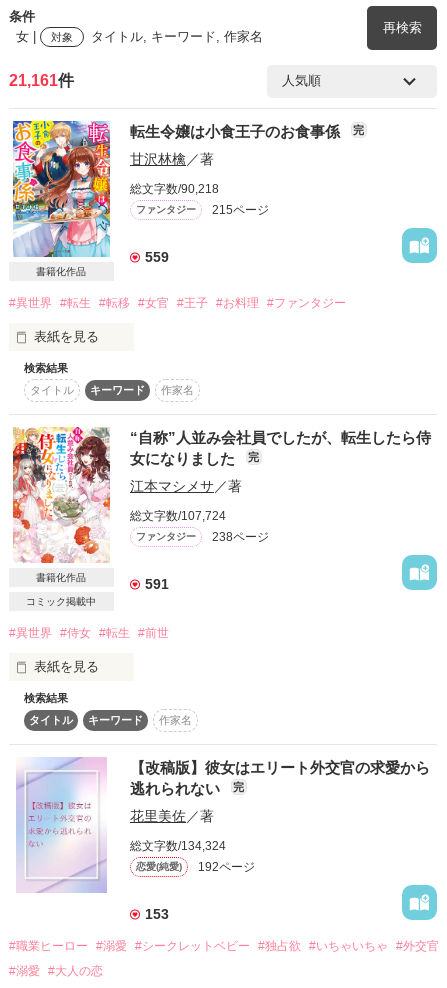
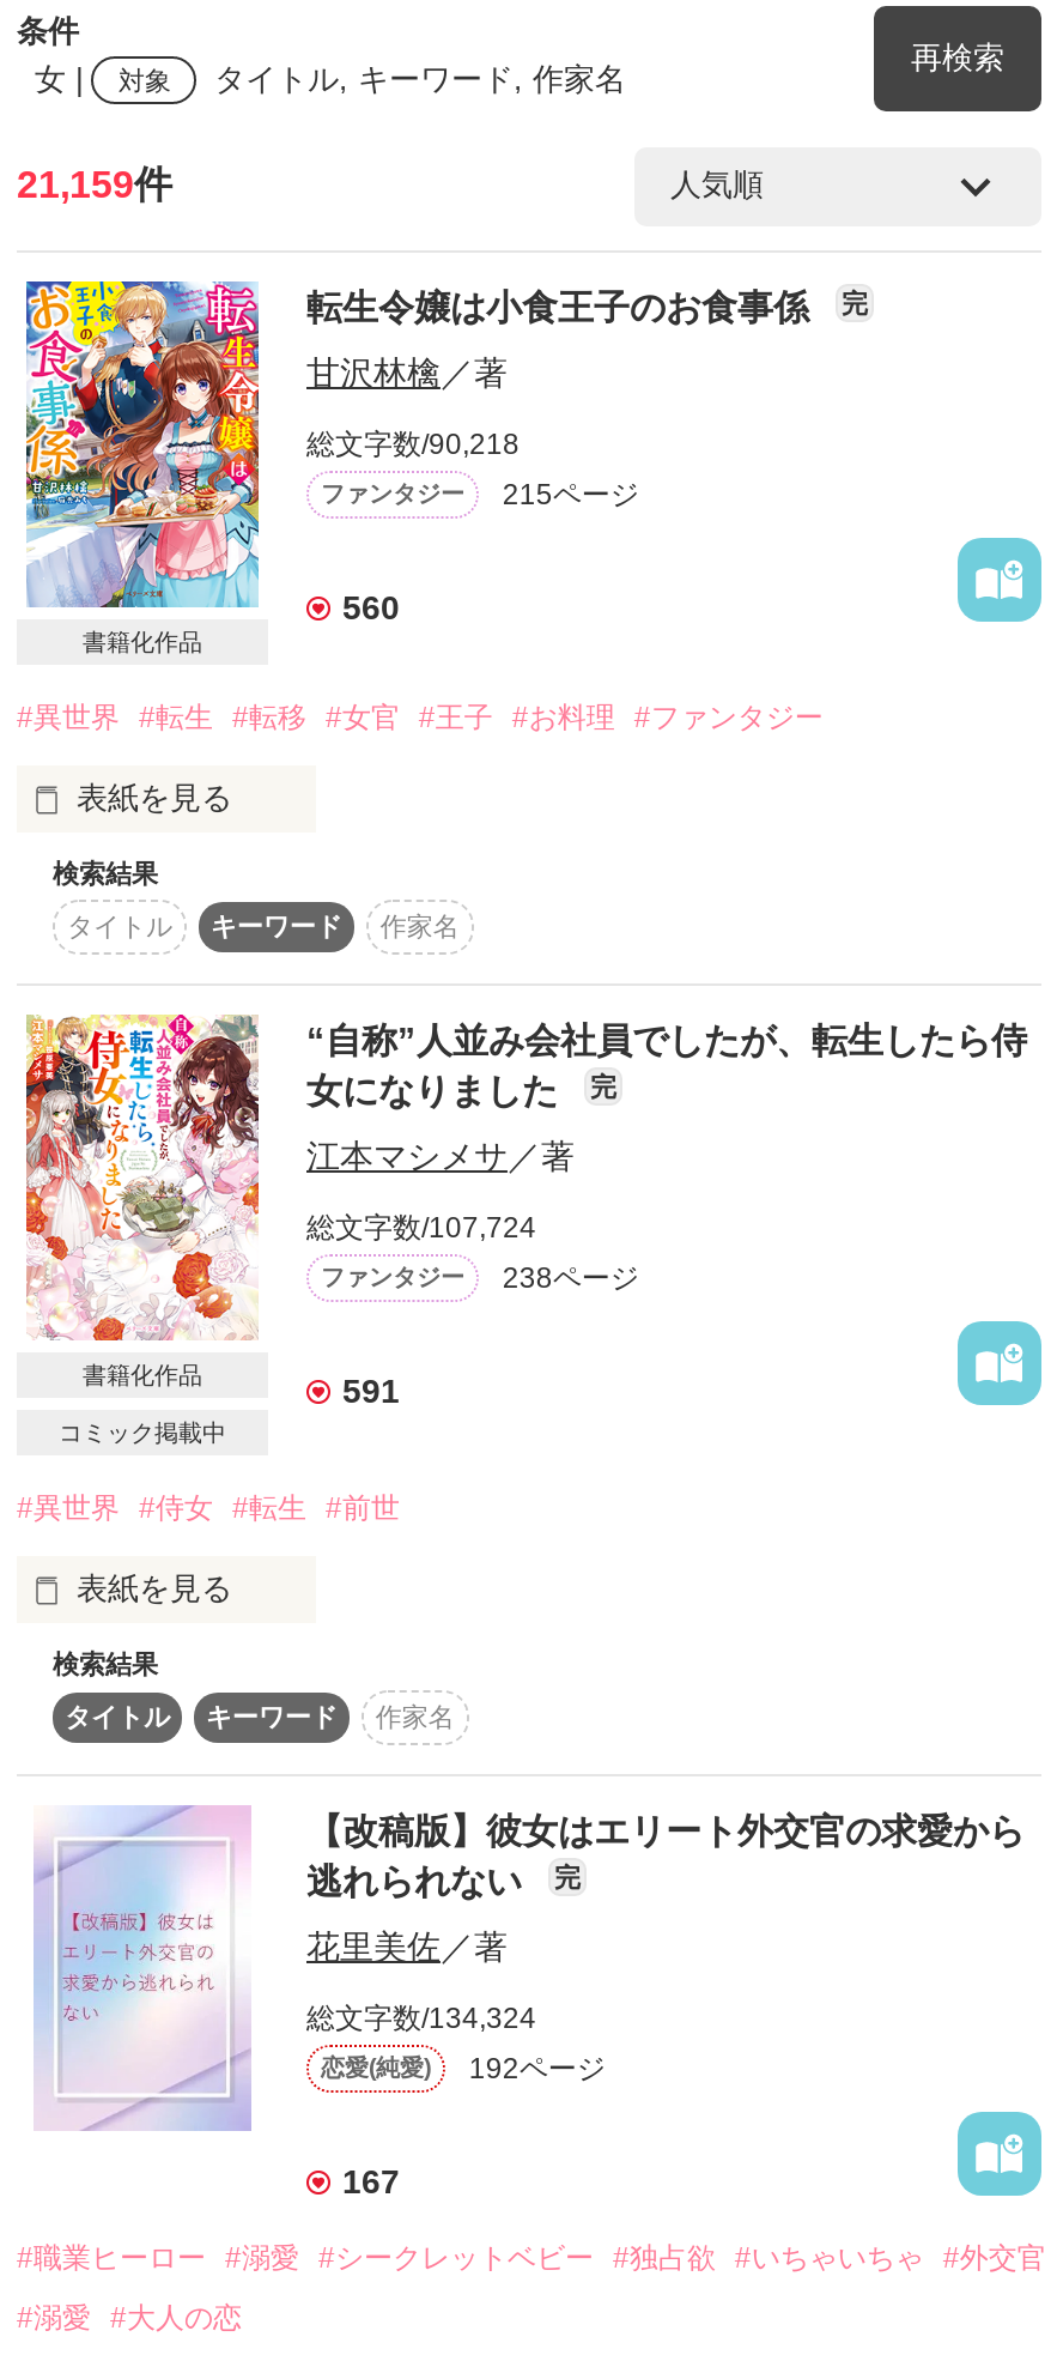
- 21,161件
+ 21,159件

- 559
+ 560

- 153
+ 167
